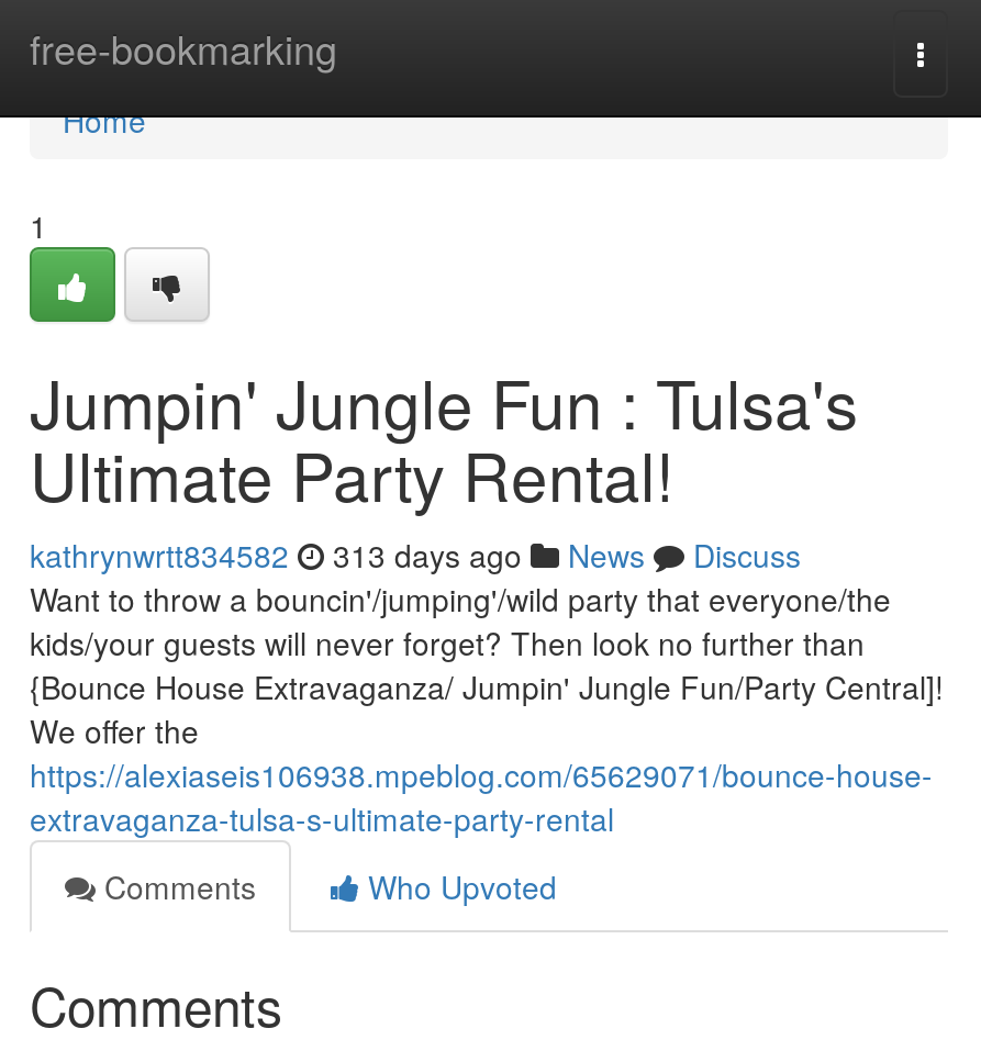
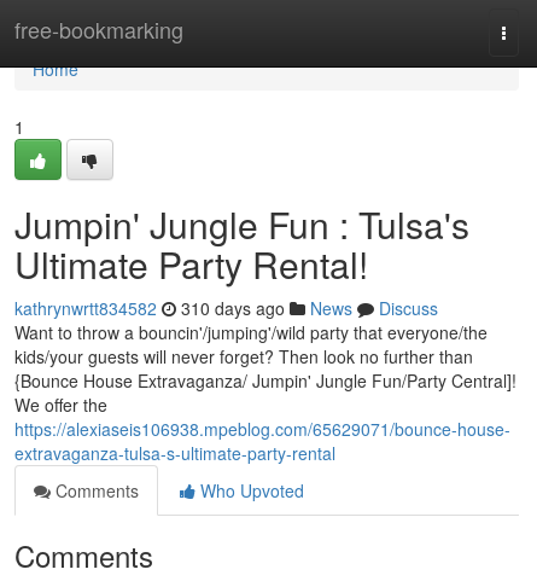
- kathrynwrtt834582 313 days ago News Discuss
+ kathrynwrtt834582 310 days ago News Discuss
